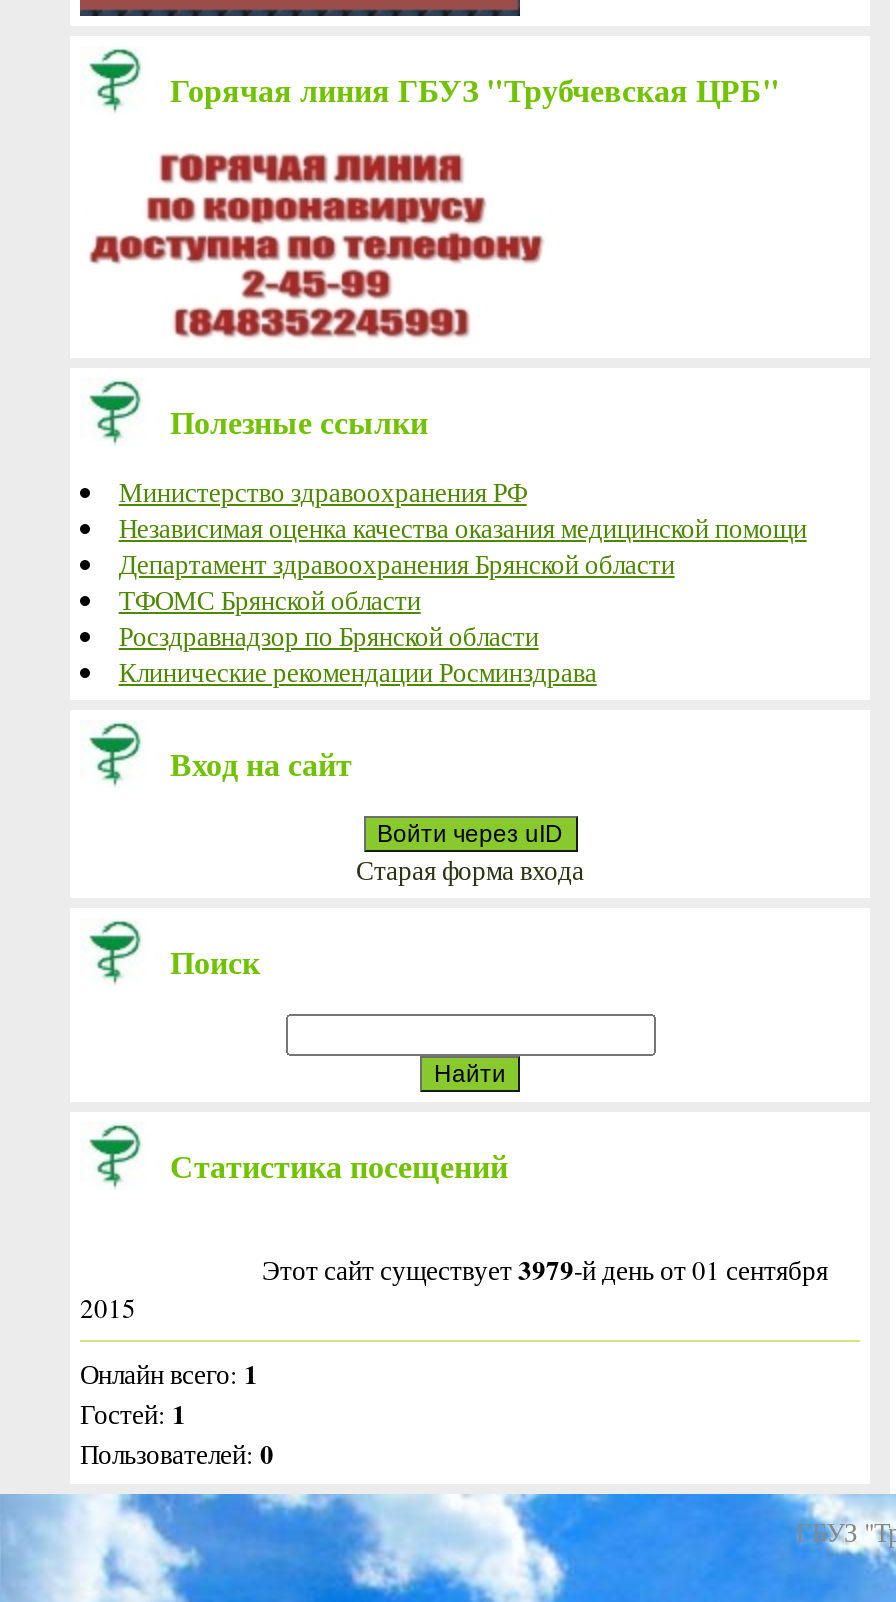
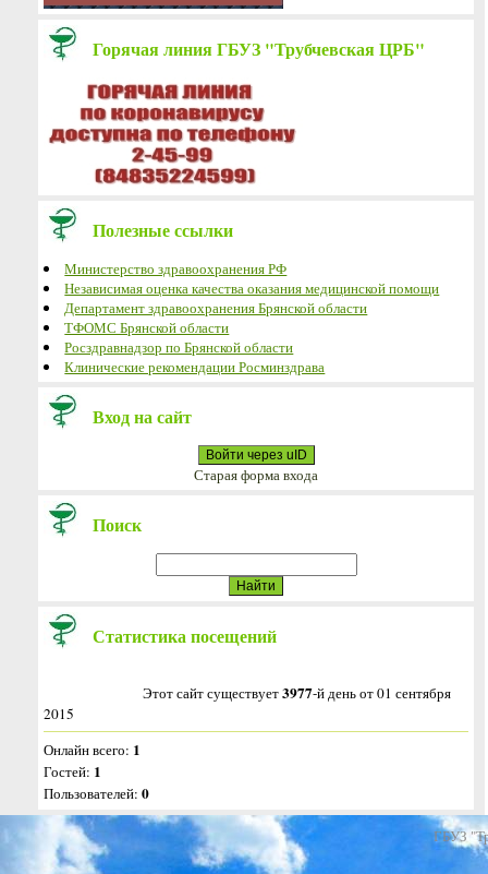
- Этот сайт существует3979-й день от 01 сентября
+ Этот сайт существует3977-й день от 01 сентября
